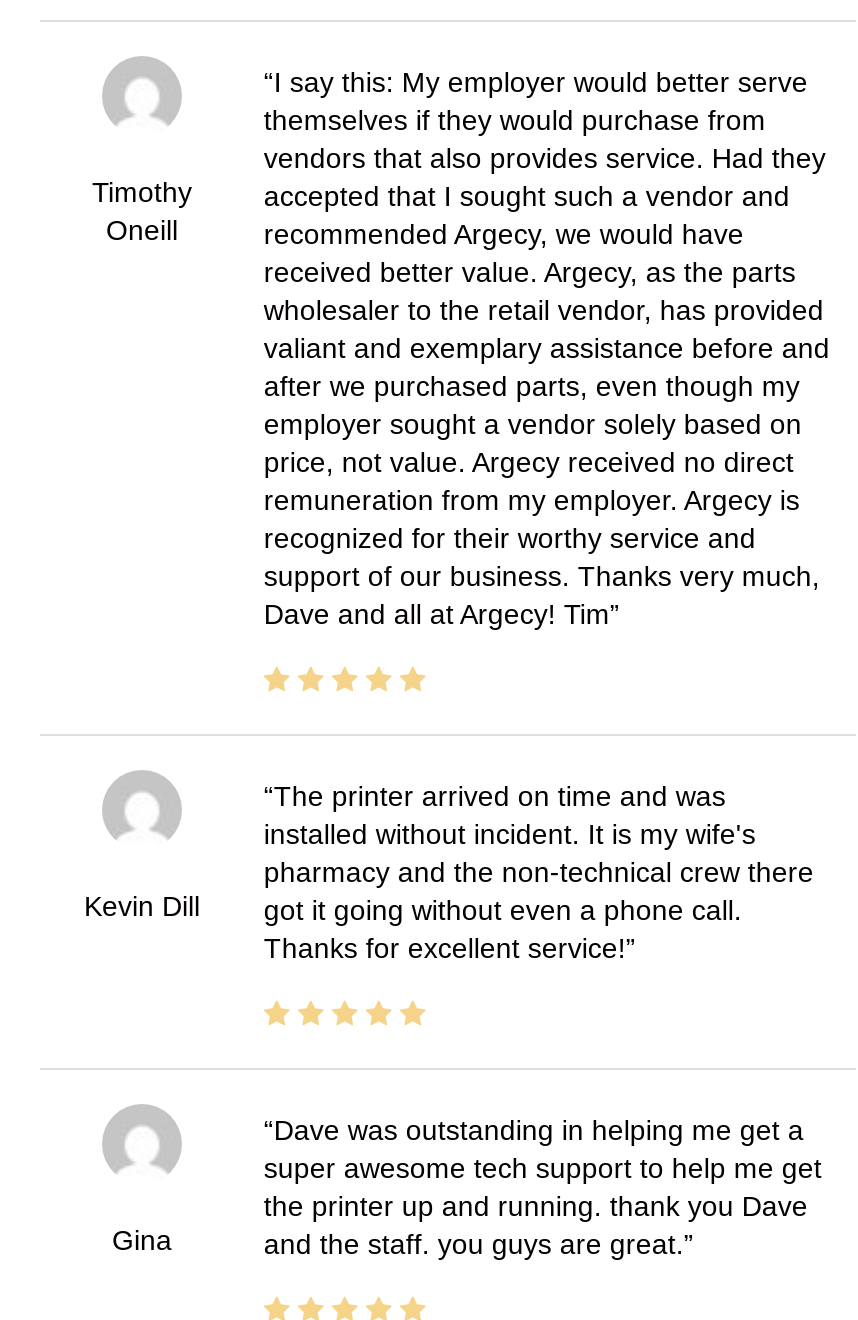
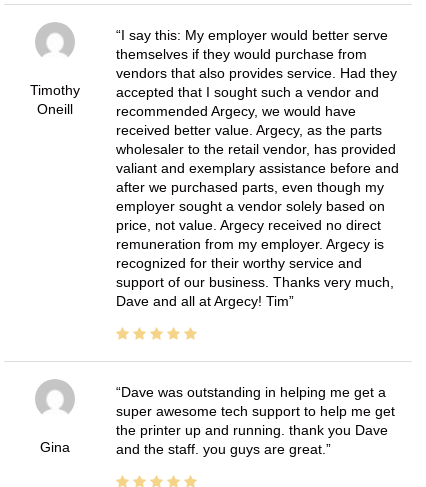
- The printer arrived on time and was
- installed without incident. It is my wife's
- pharmacy and the non-technical crew there
- got it going without even a phone call.
- Thanks for excellent service!

- Kevin Dill
